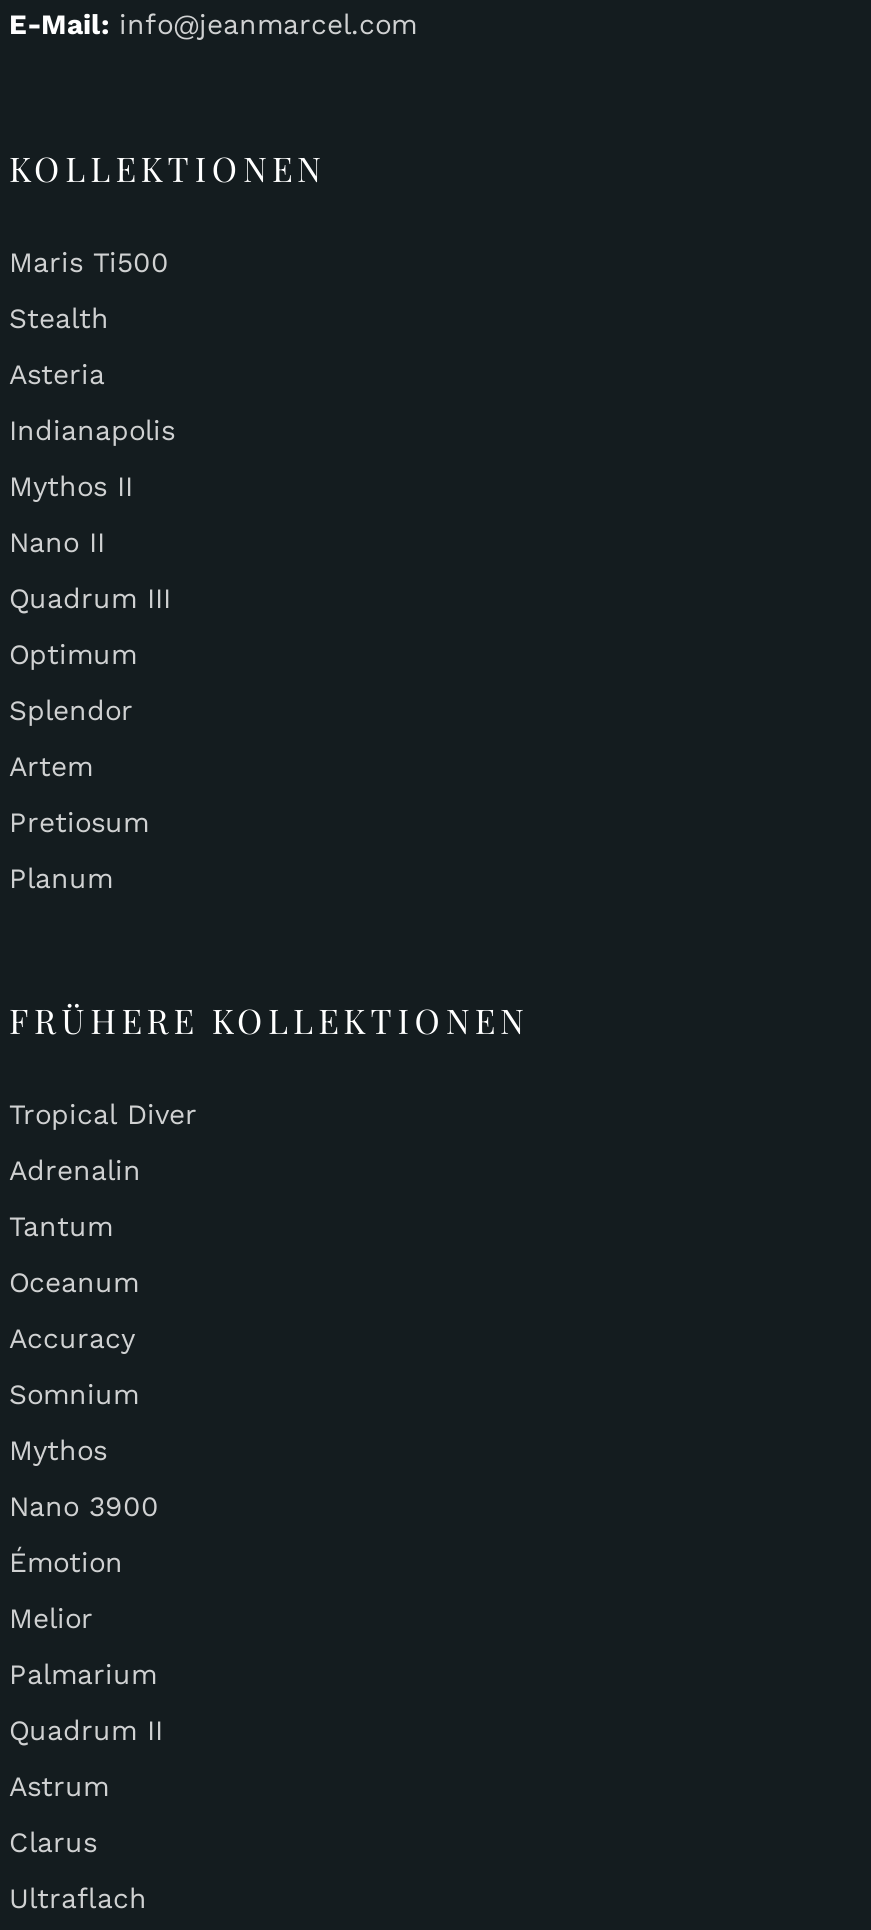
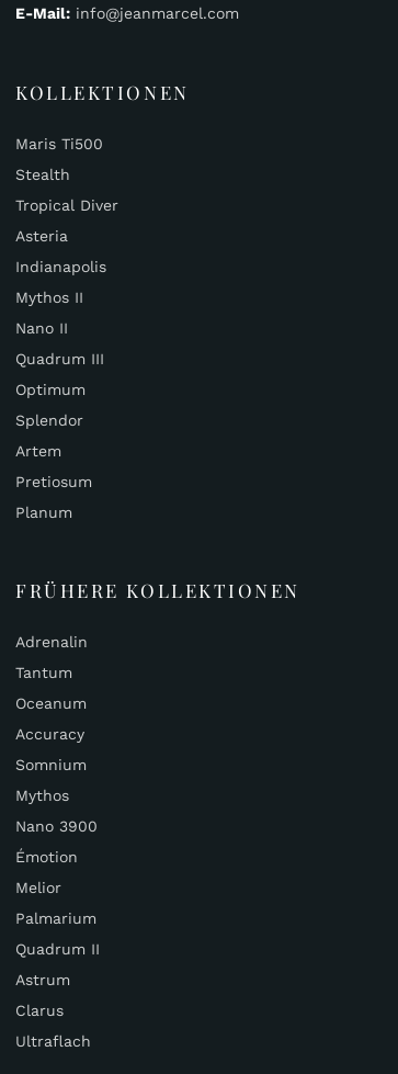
moved down: Asteria | Indianapolis | Mythos II | ... | Planum | FRÜHERE KOLLEKTIONEN

moved up: Tropical Diver
